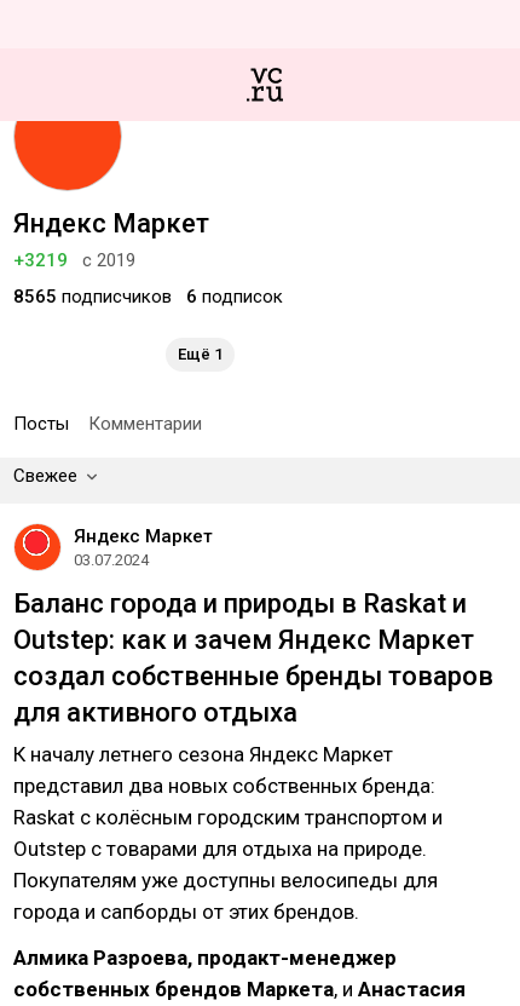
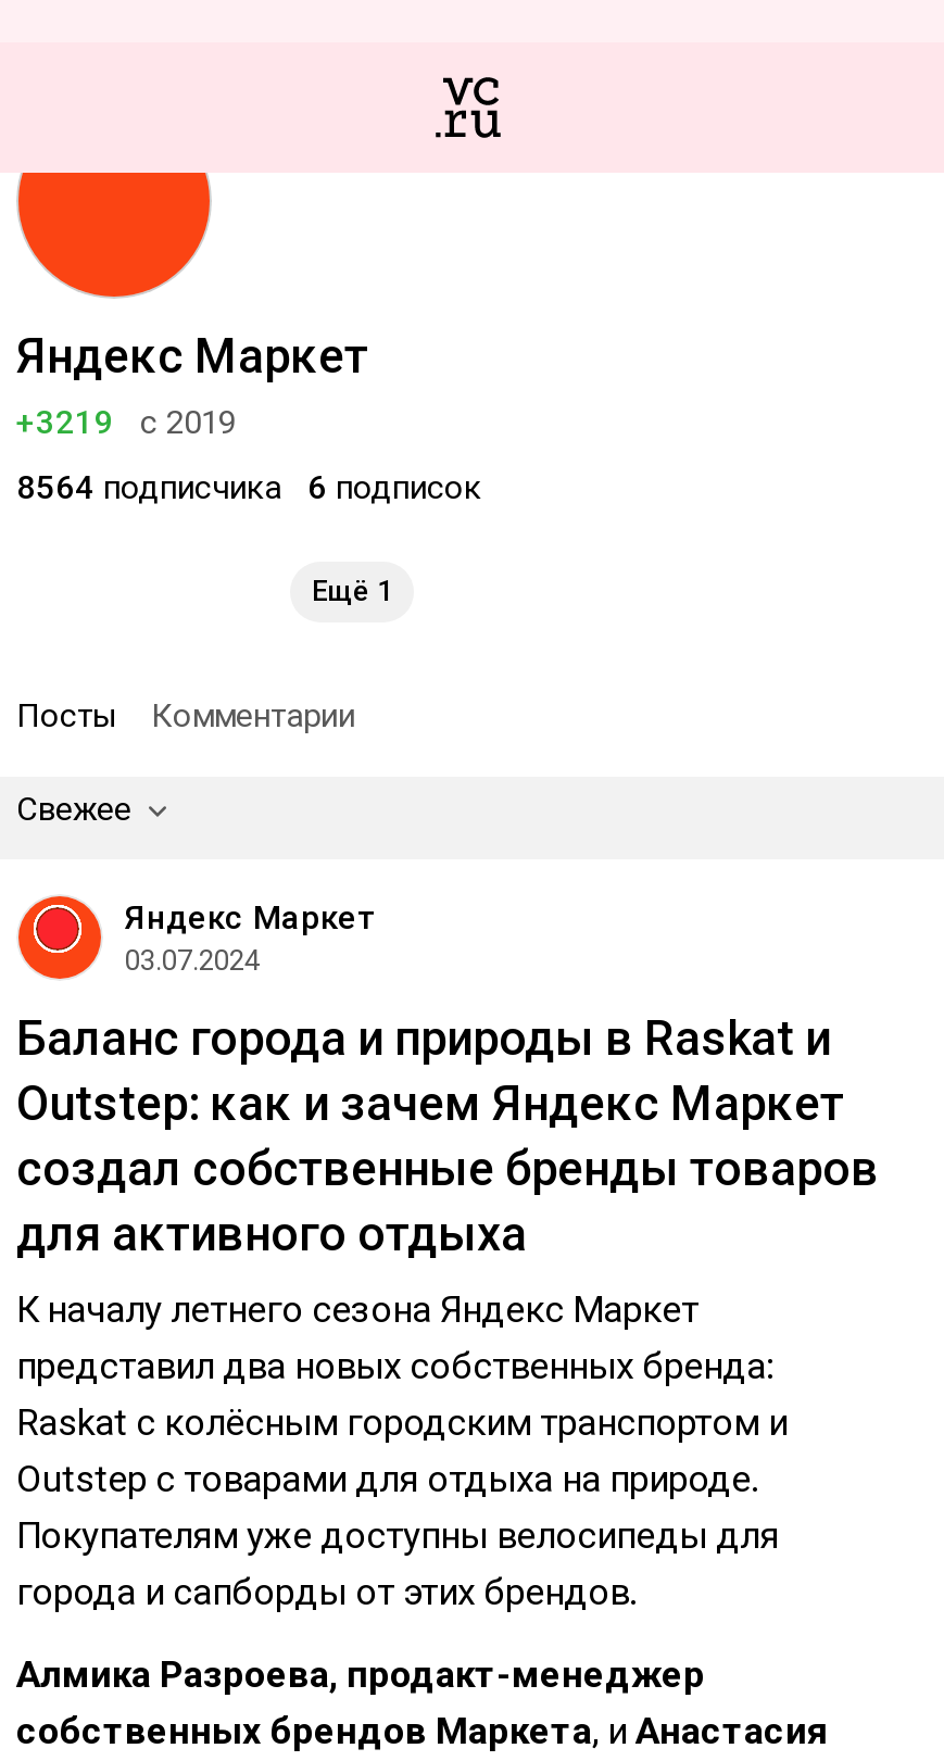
- 8565 подписчиков 6 подписок
+ 8564 подписчика 6 подписок
